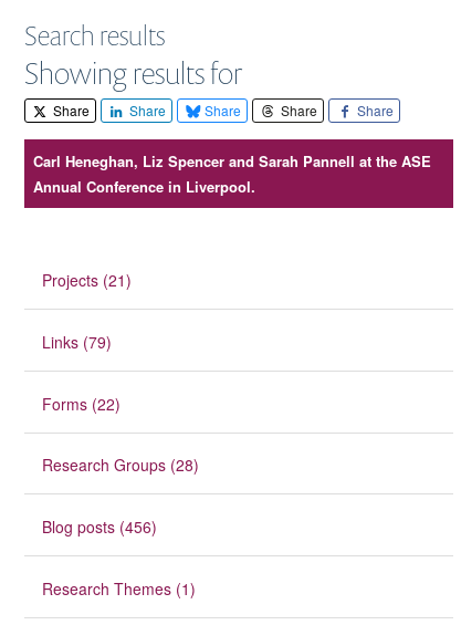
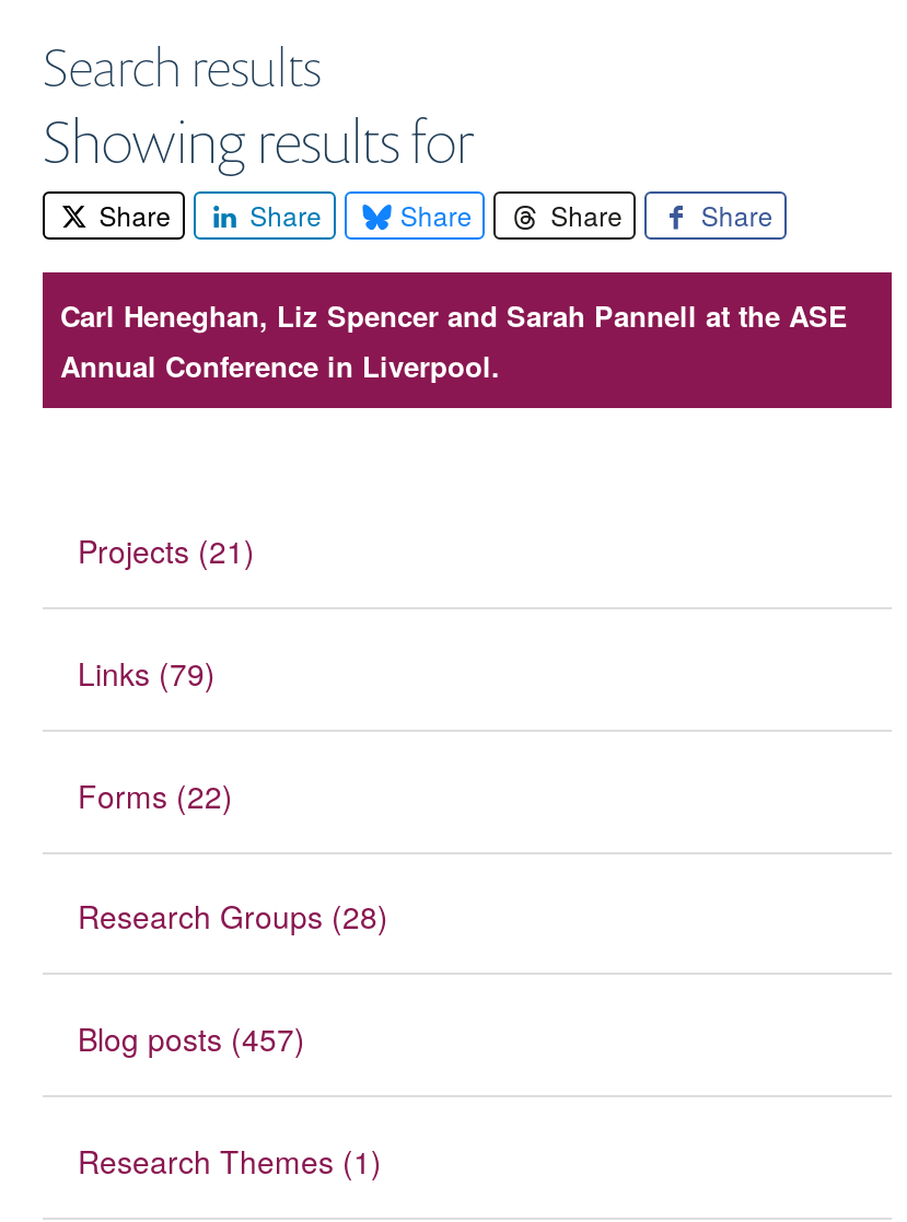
- Blog posts (456)
+ Blog posts (457)
